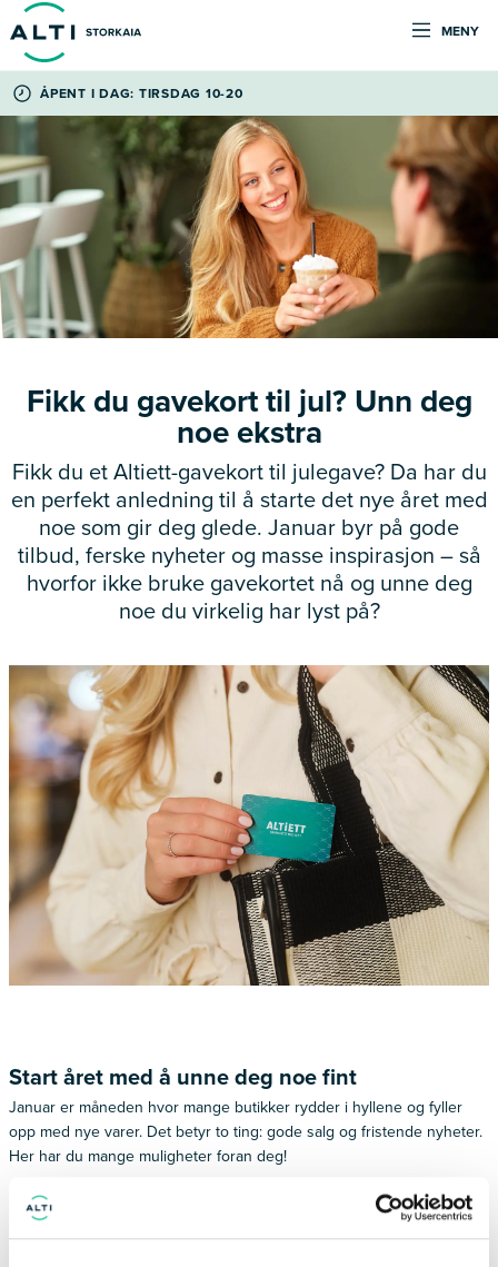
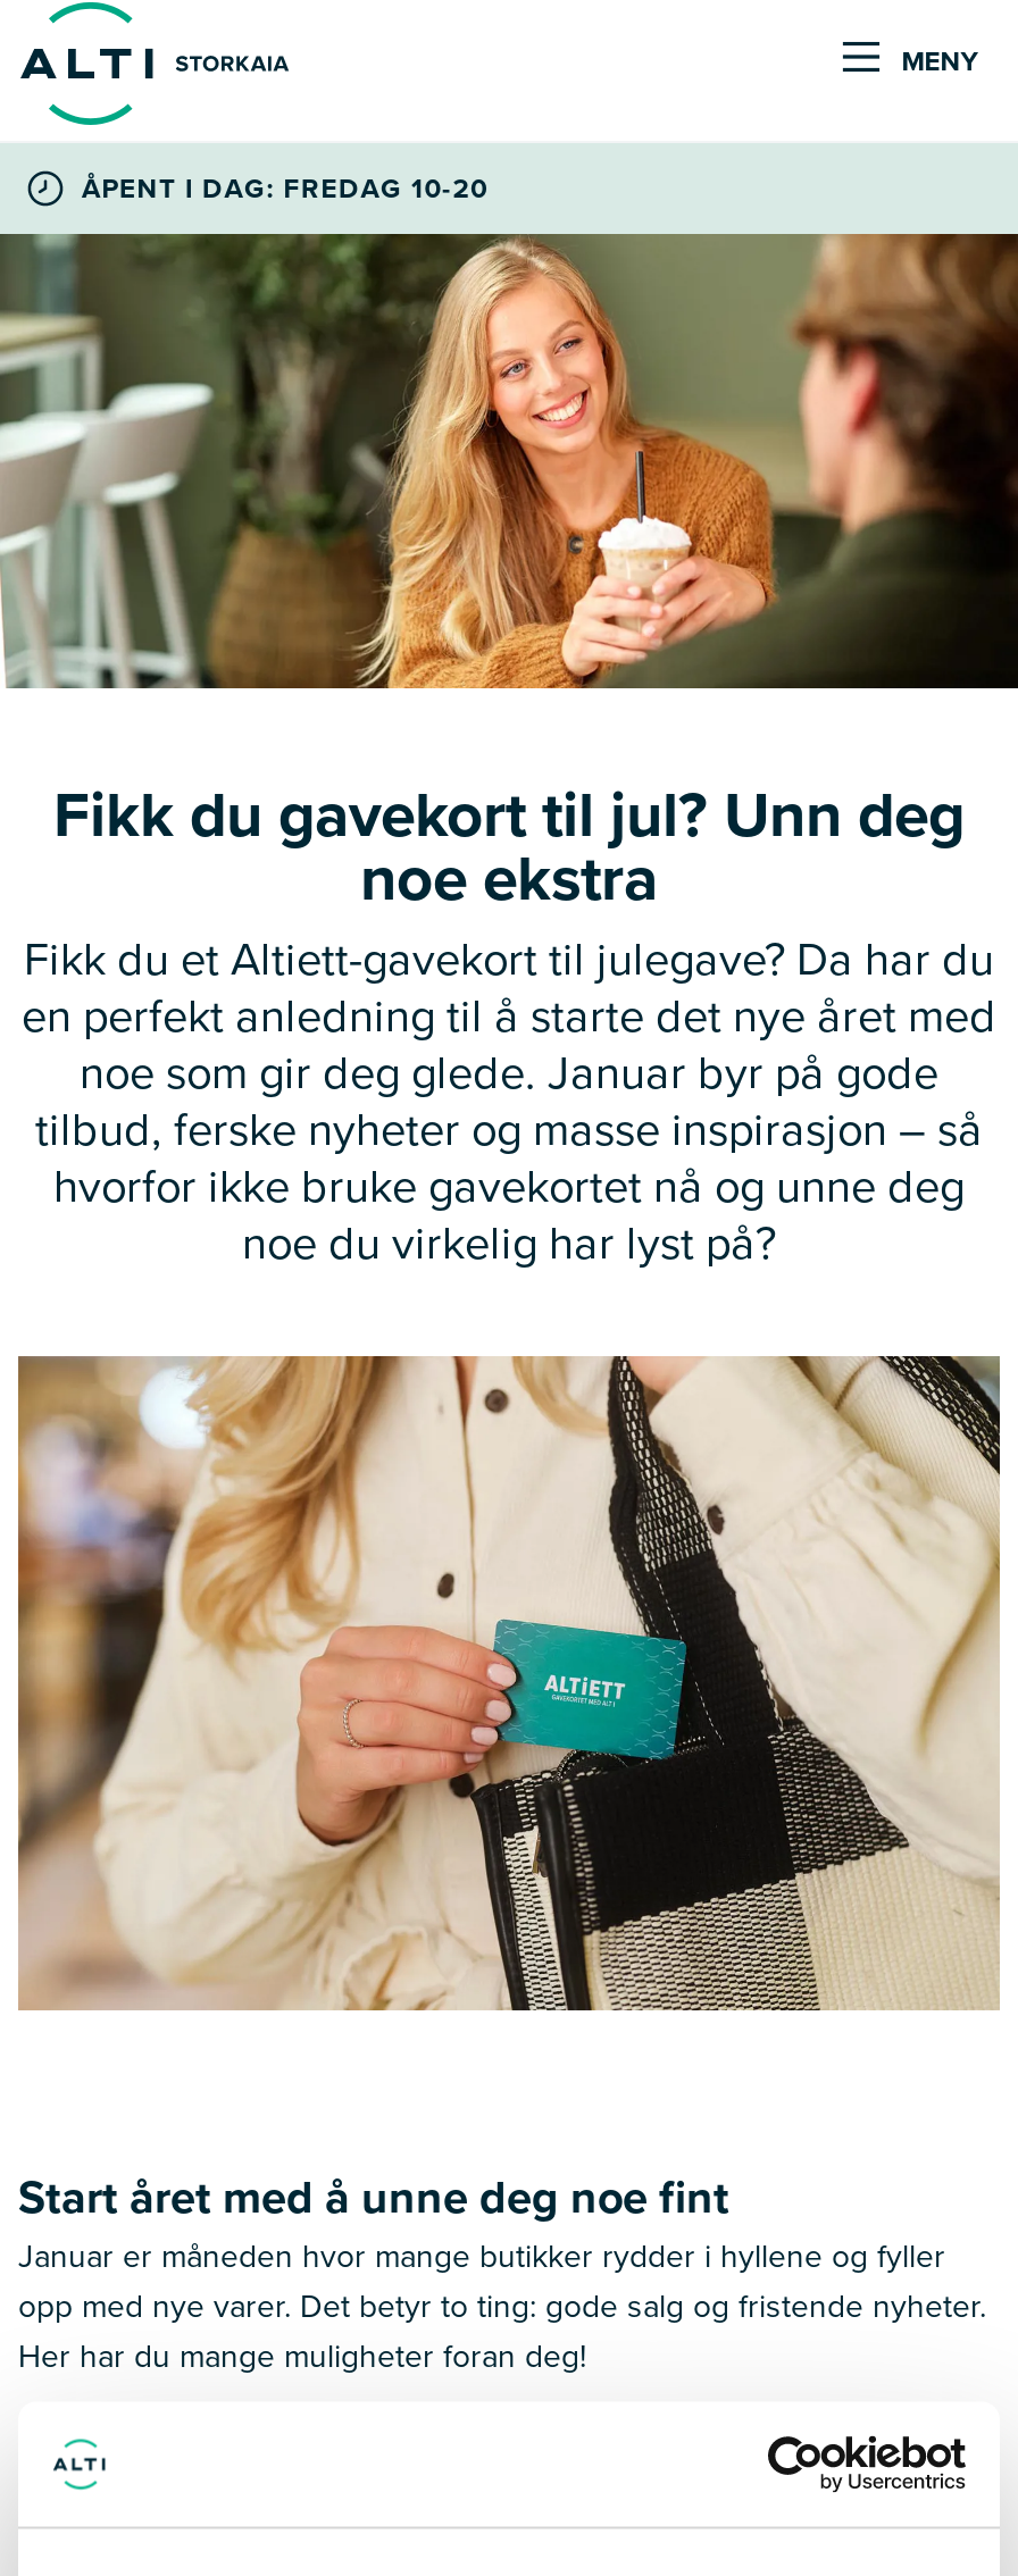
- ÅPENT I DAG: TIRSDAG 10-20
+ ÅPENT I DAG: FREDAG 10-20
